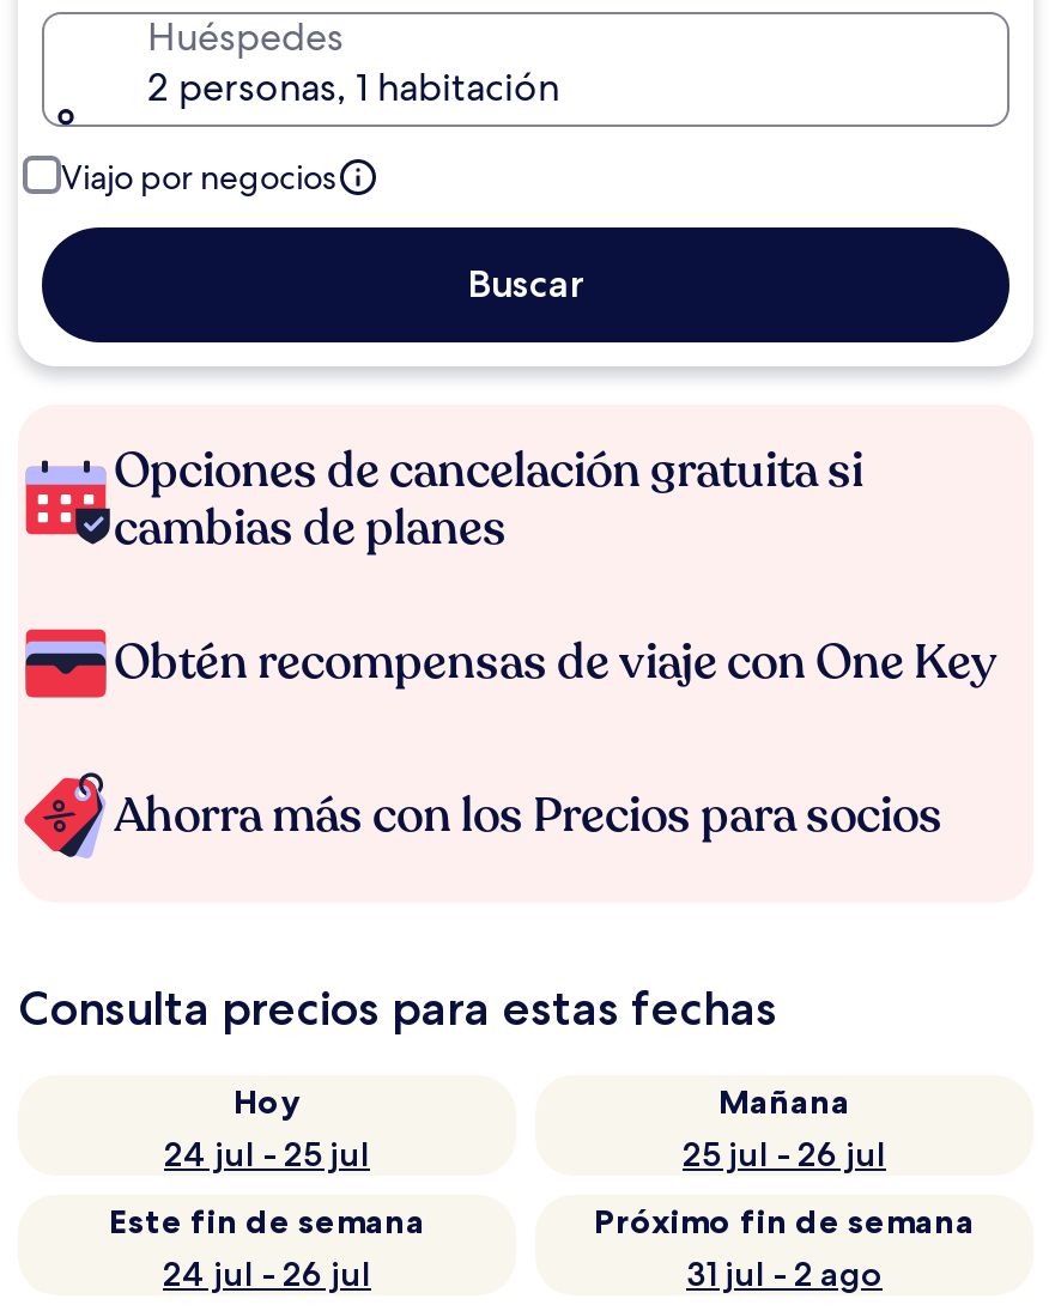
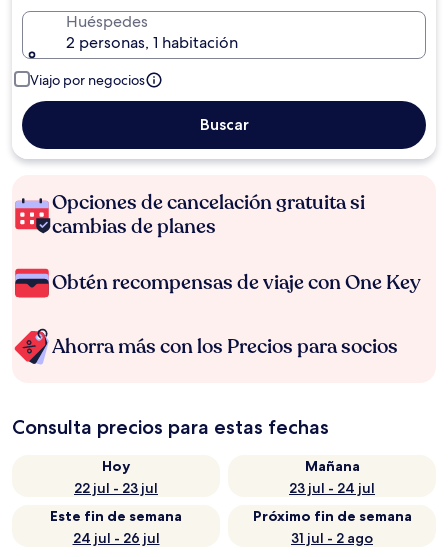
- 24 jul - 25 jul
+ 22 jul - 23 jul

- 25 jul - 26 jul
+ 23 jul - 24 jul
